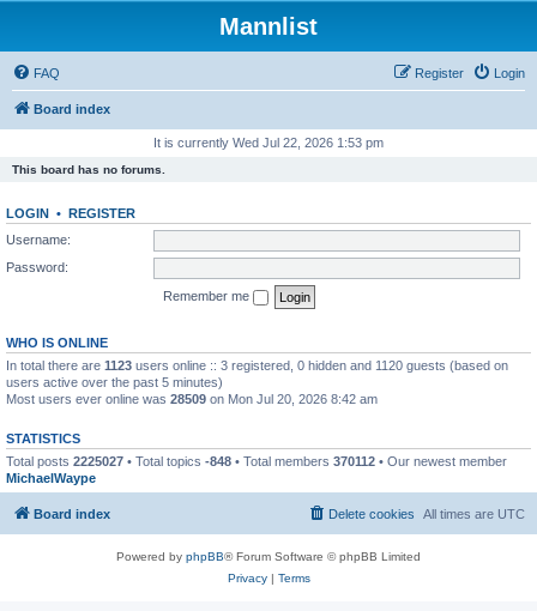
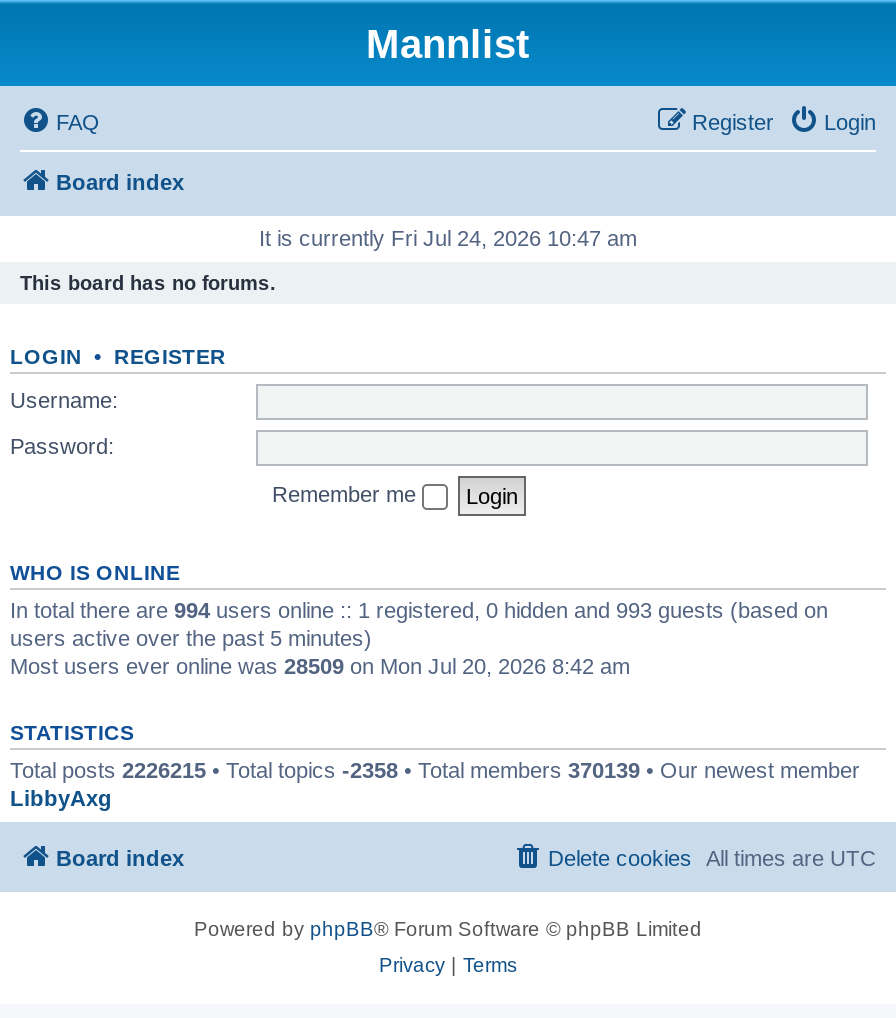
- It is currently Wed Jul 22, 2026 1:53 pm
+ It is currently Fri Jul 24, 2026 10:47 am

- In total there are 1123 users online :: 3 registered, 0 hidden and 1120 guests (based on
+ In total there are 994 users online :: 1 registered, 0 hidden and 993 guests (based on

- Total posts 2225027 • Total topics -848 • Total members 370112 • Our newest member
- MichaelWaype
+ Total posts 2226215 • Total topics -2358 • Total members 370139 • Our newest member
+ LibbyAxg
